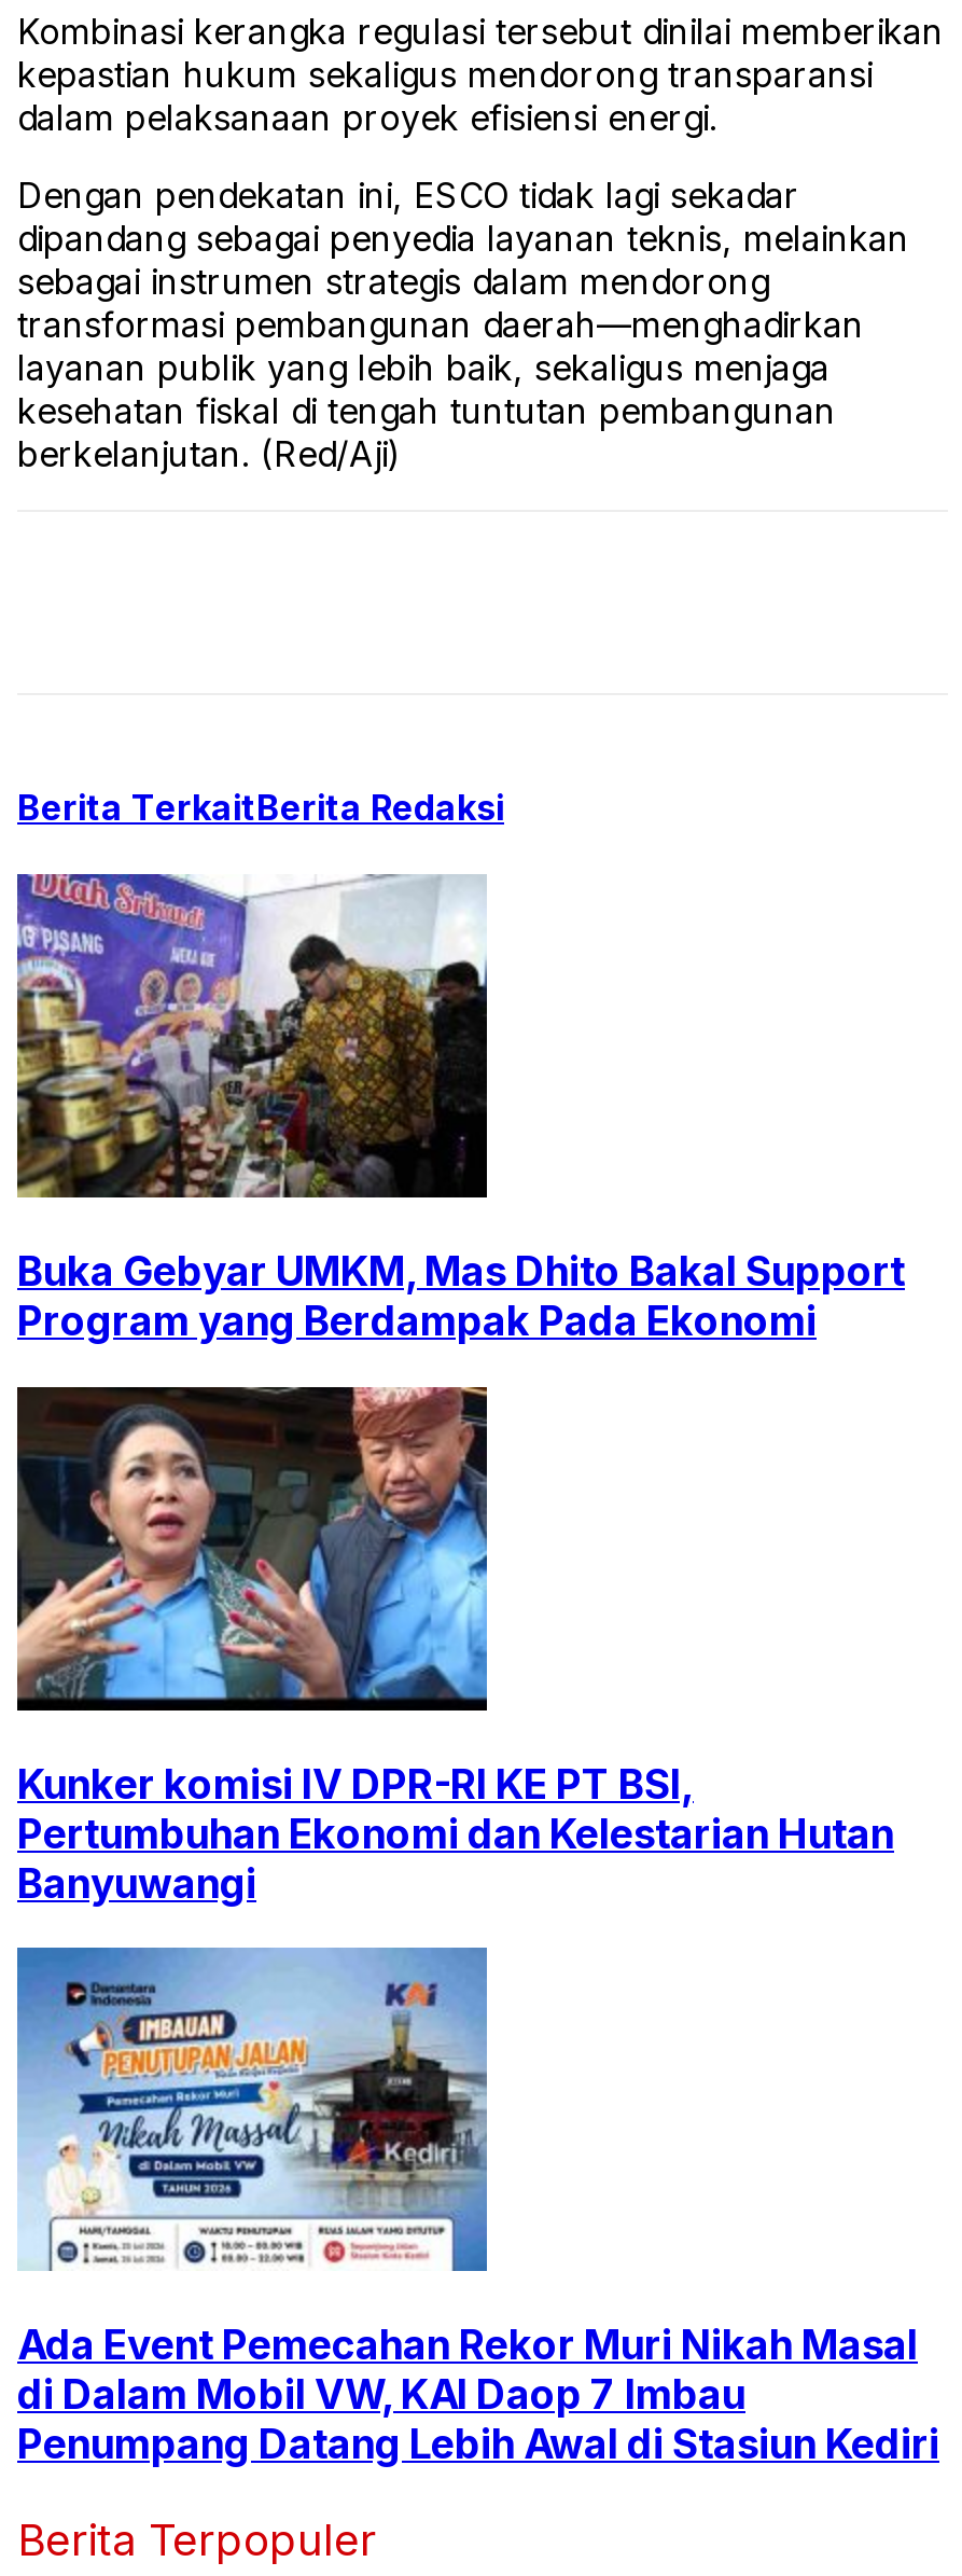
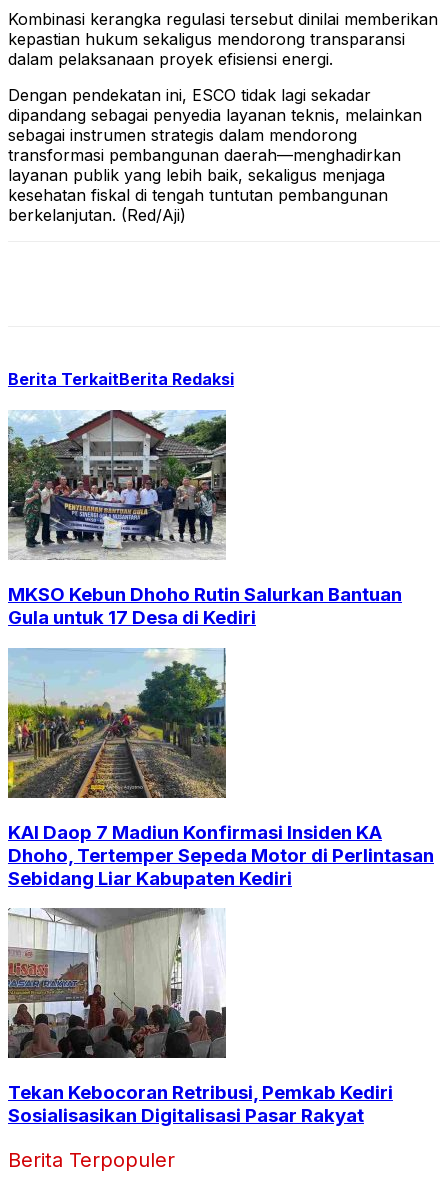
- [image]
- Buka Gebyar UMKM, Mas Dhito Bakal Support
- Program yang Berdampak Pada Ekonomi
+ [image]
+ MKSO Kebun Dhoho Rutin Salurkan Bantuan
+ Gula untuk 17 Desa di Kediri

- [image]
- Kunker komisi IV DPR-RI KE PT BSI,
- Pertumbuhan Ekonomi dan Kelestarian Hutan
- Banyuwangi
+ [image]
+ KAI Daop 7 Madiun Konfirmasi Insiden KA
+ Dhoho, Tertemper Sepeda Motor di Perlintasan
+ Sebidang Liar Kabupaten Kediri

- [image]
- Ada Event Pemecahan Rekor Muri Nikah Masal
- di Dalam Mobil VW, KAI Daop 7 Imbau
- Penumpang Datang Lebih Awal di Stasiun Kediri
+ [image]
+ Tekan Kebocoran Retribusi, Pemkab Kediri
+ Sosialisasikan Digitalisasi Pasar Rakyat
